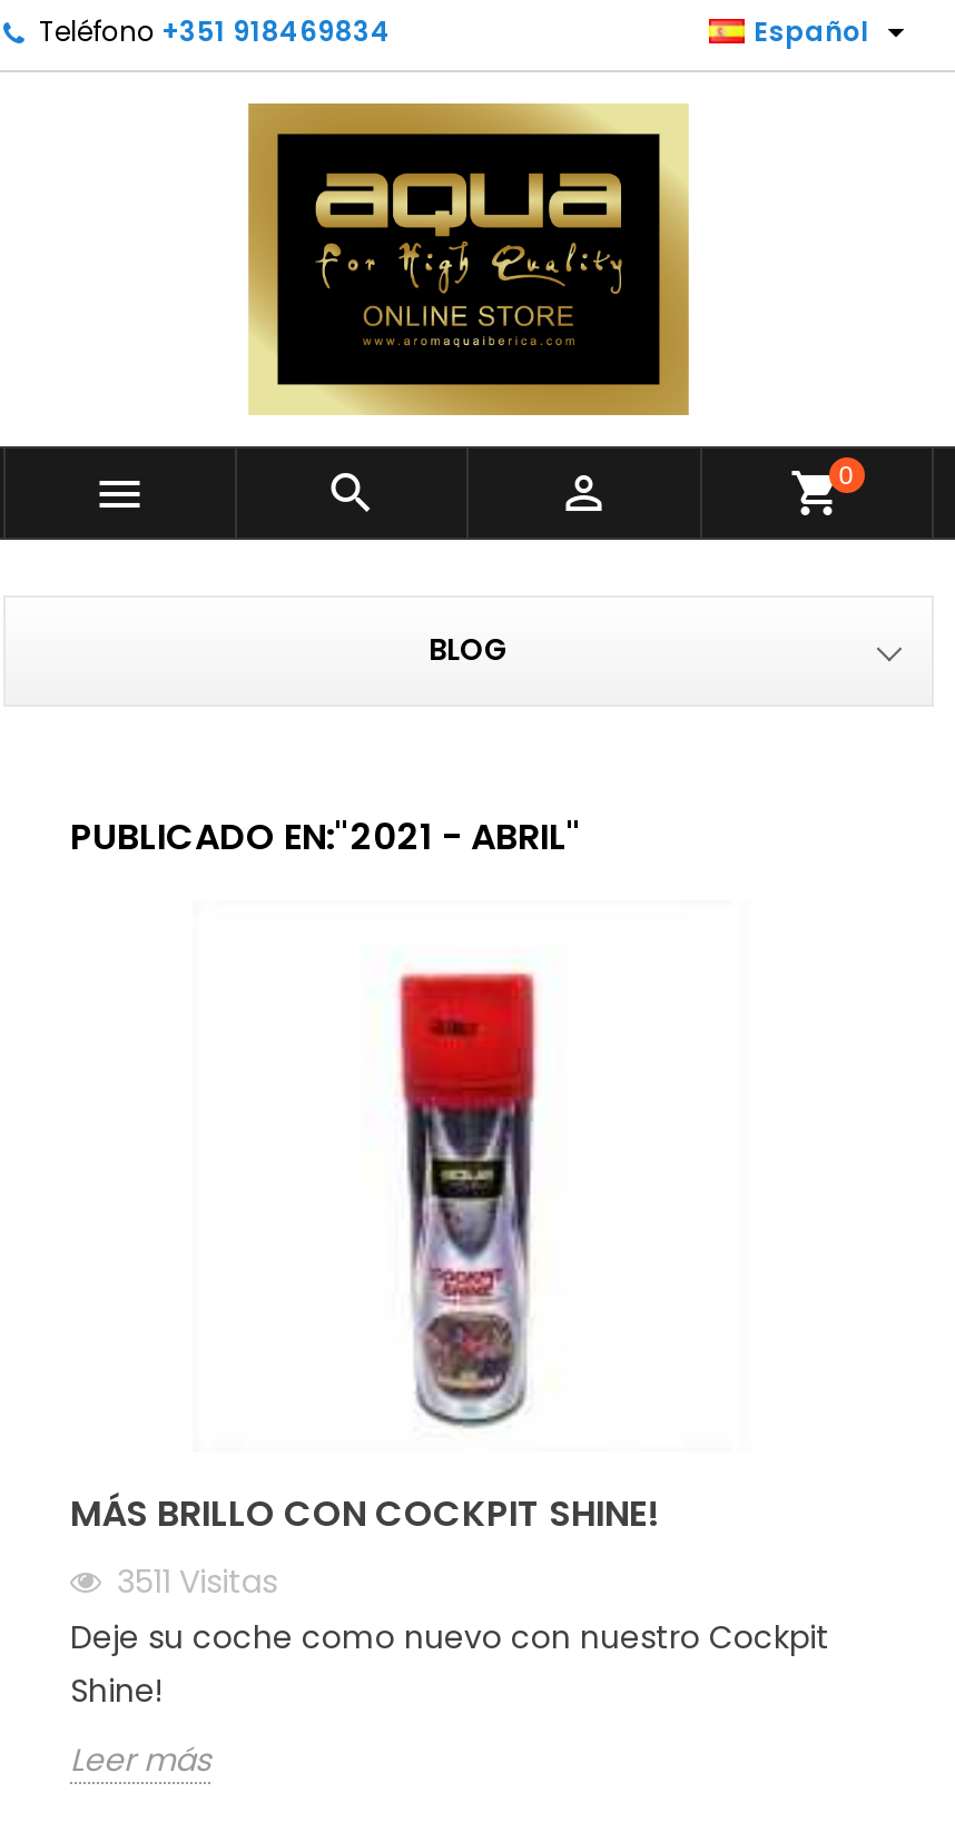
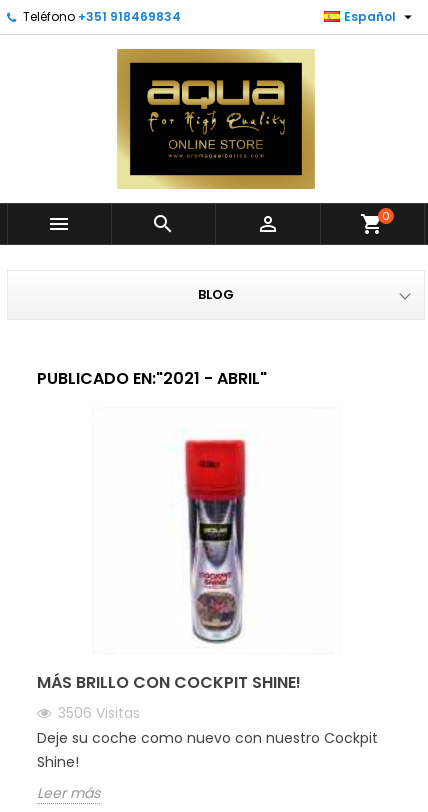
- 3511 Visitas
+ 3506 Visitas
